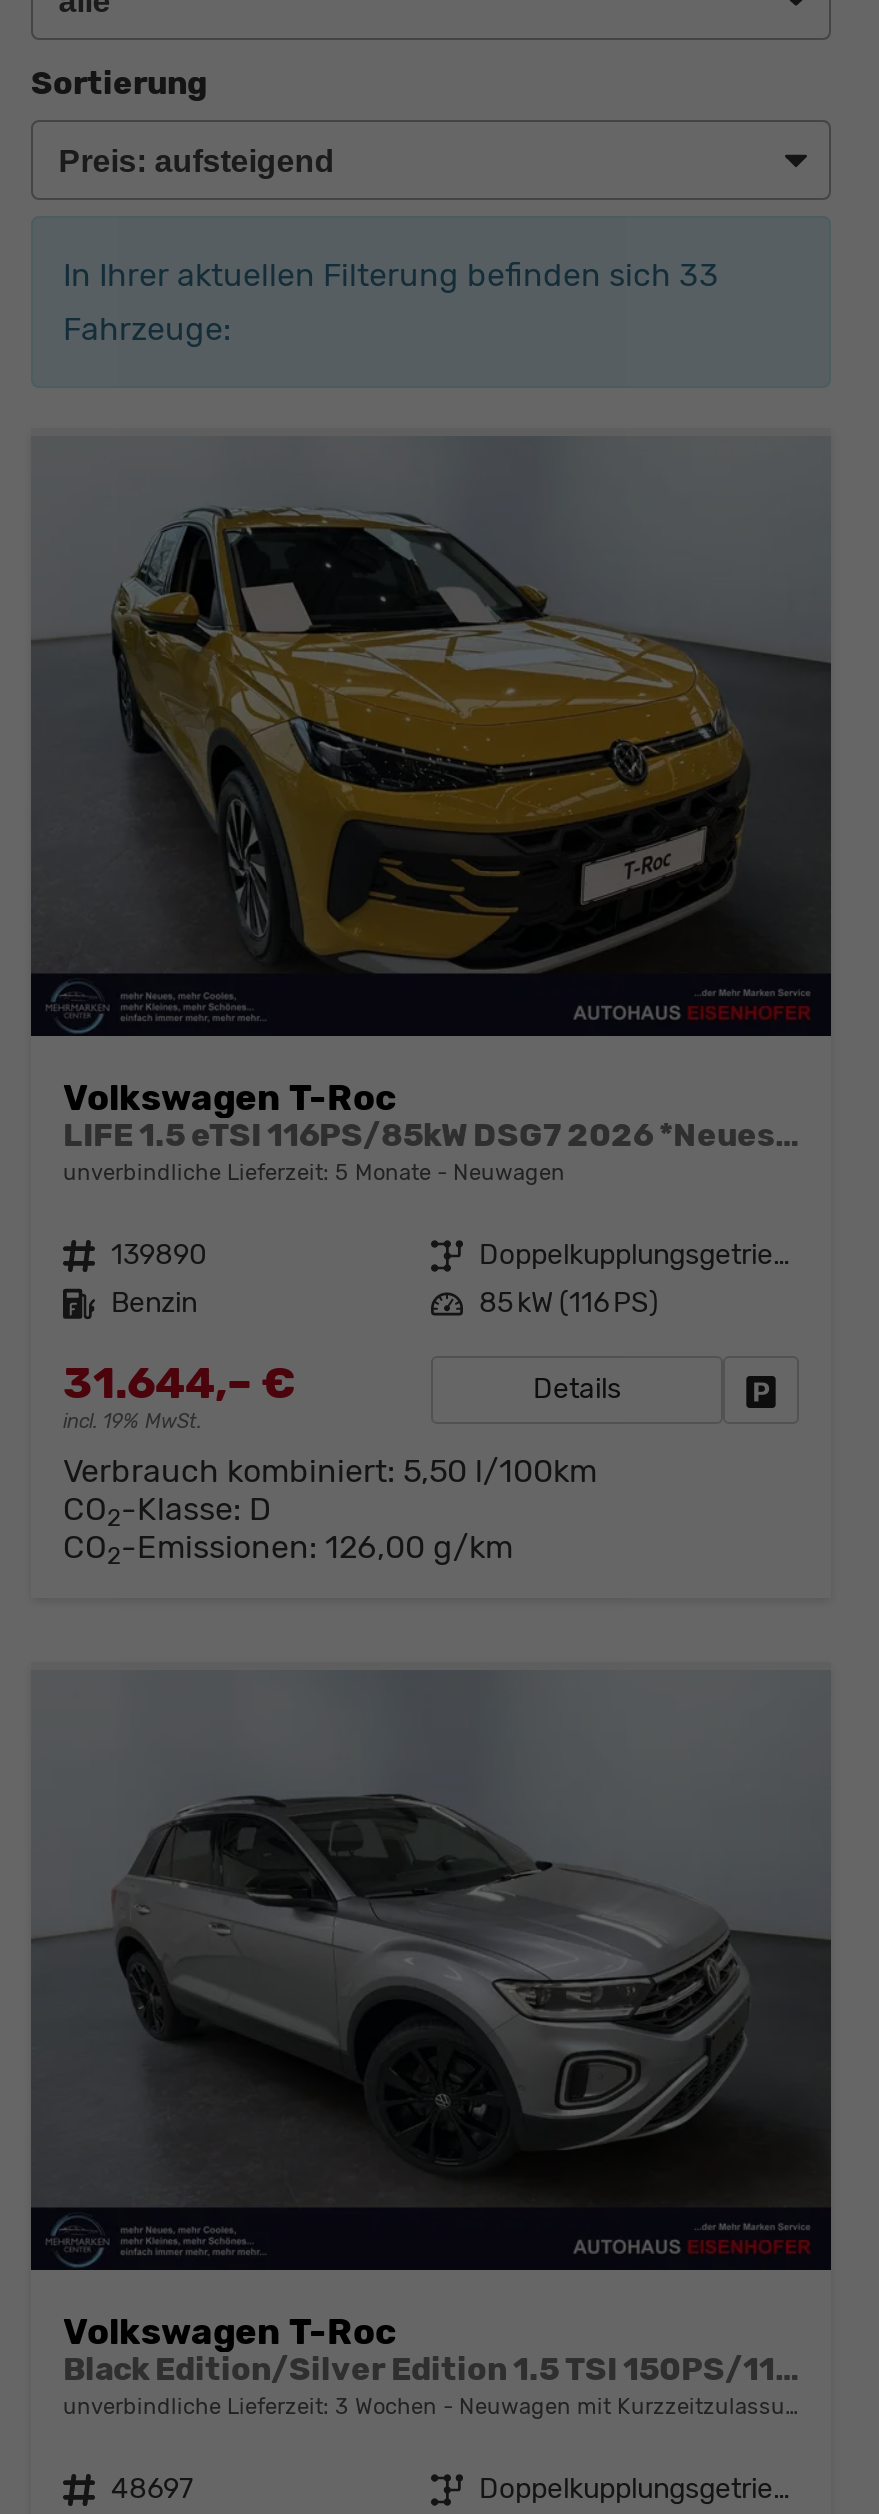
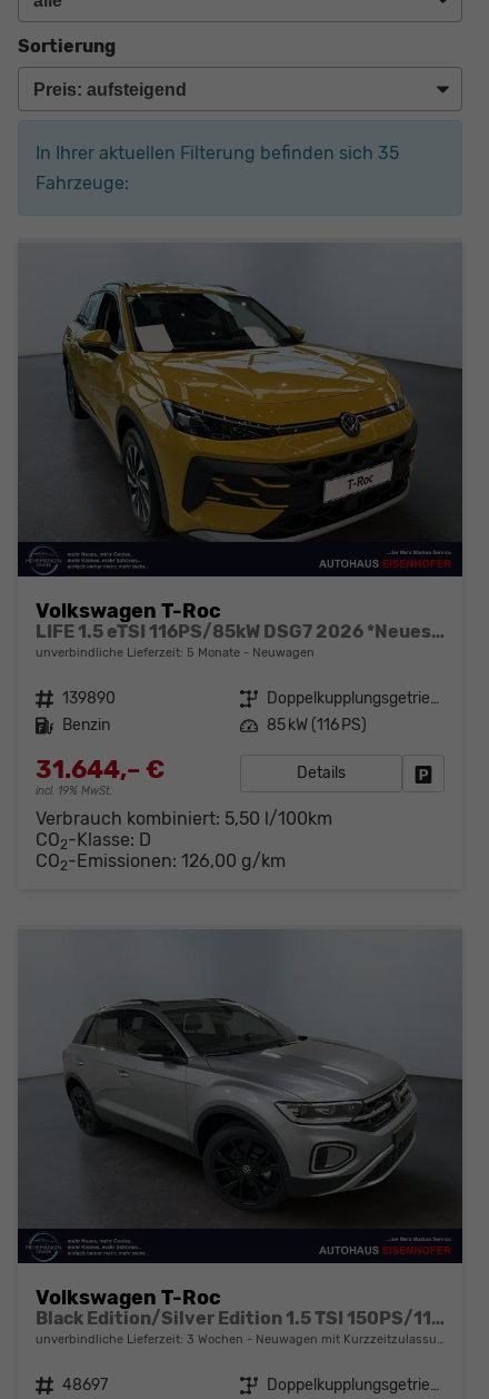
- In Ihrer aktuellen Filterung befinden sich 33
+ In Ihrer aktuellen Filterung befinden sich 35
